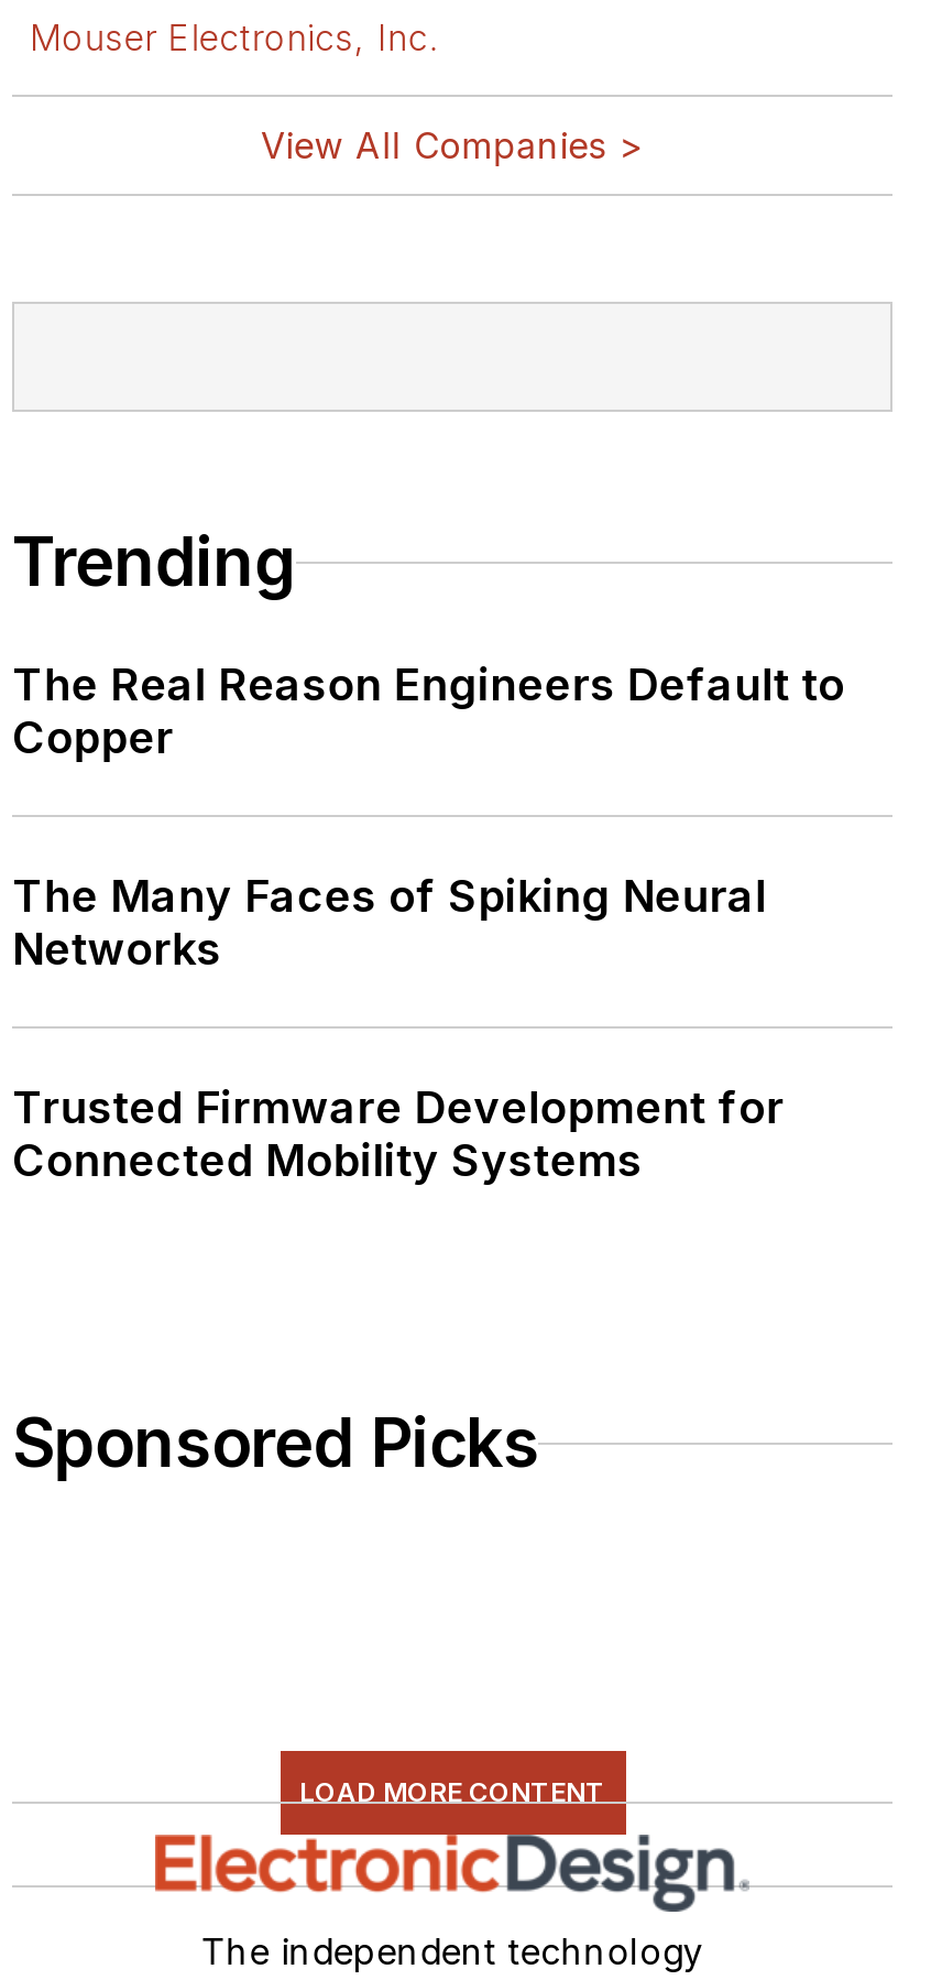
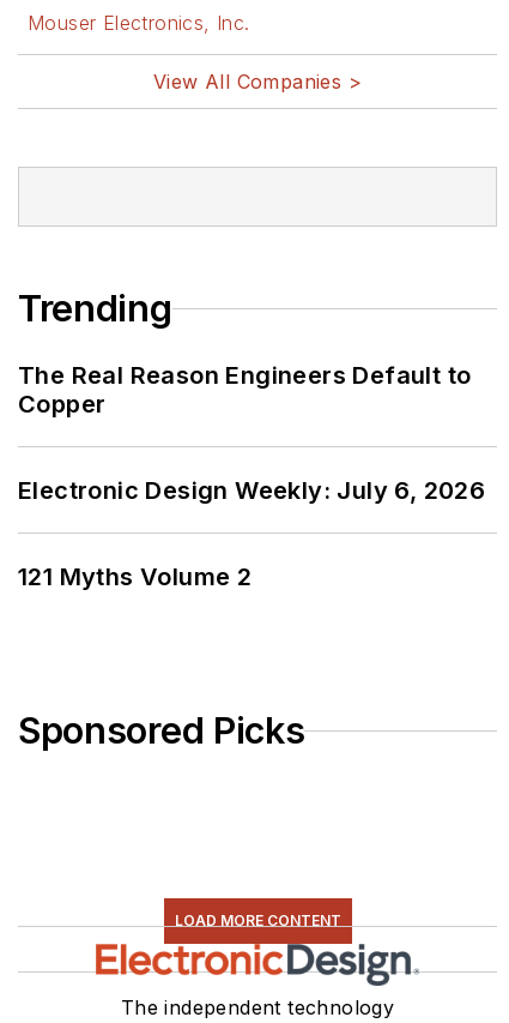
- The Many Faces of Spiking Neural
- Networks
+ Electronic Design Weekly: July 6, 2026

- Trusted Firmware Development for
- Connected Mobility Systems
+ 121 Myths Volume 2
